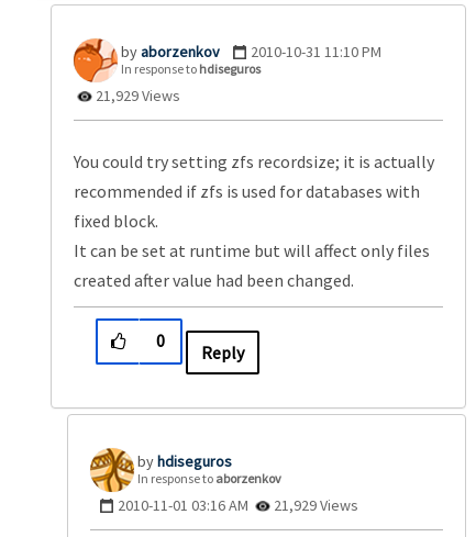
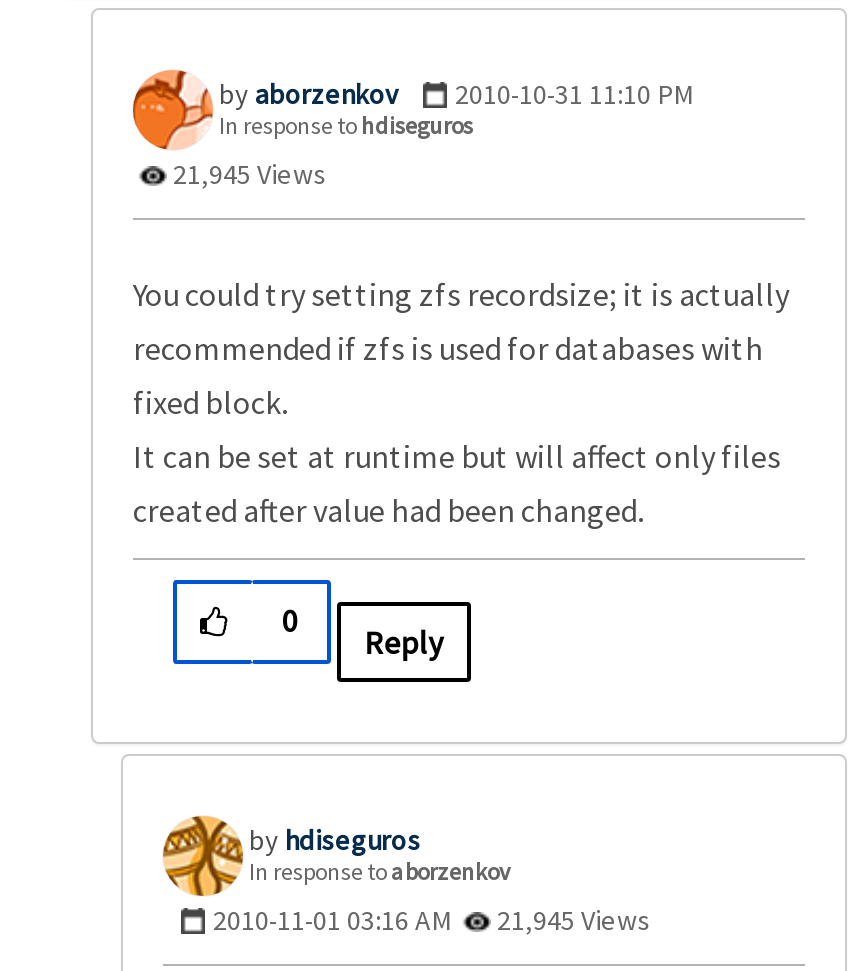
- 21,929 Views
+ 21,945 Views

- 2010-11-01 03:16 AM 21,929 Views
+ 2010-11-01 03:16 AM 21,945 Views
